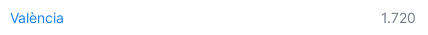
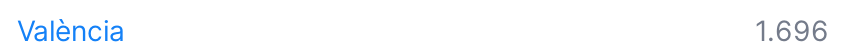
- 1.720
+ 1.696
